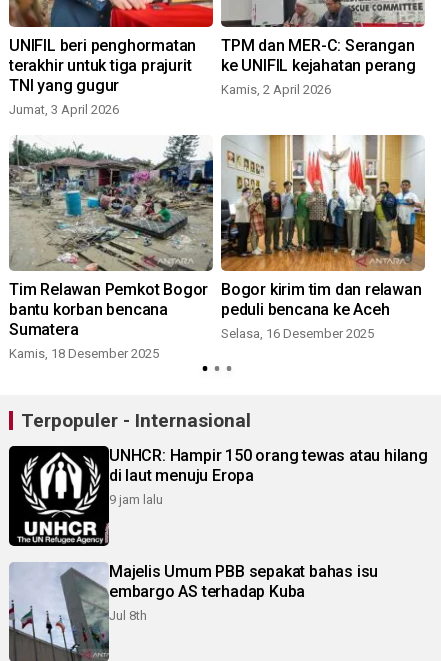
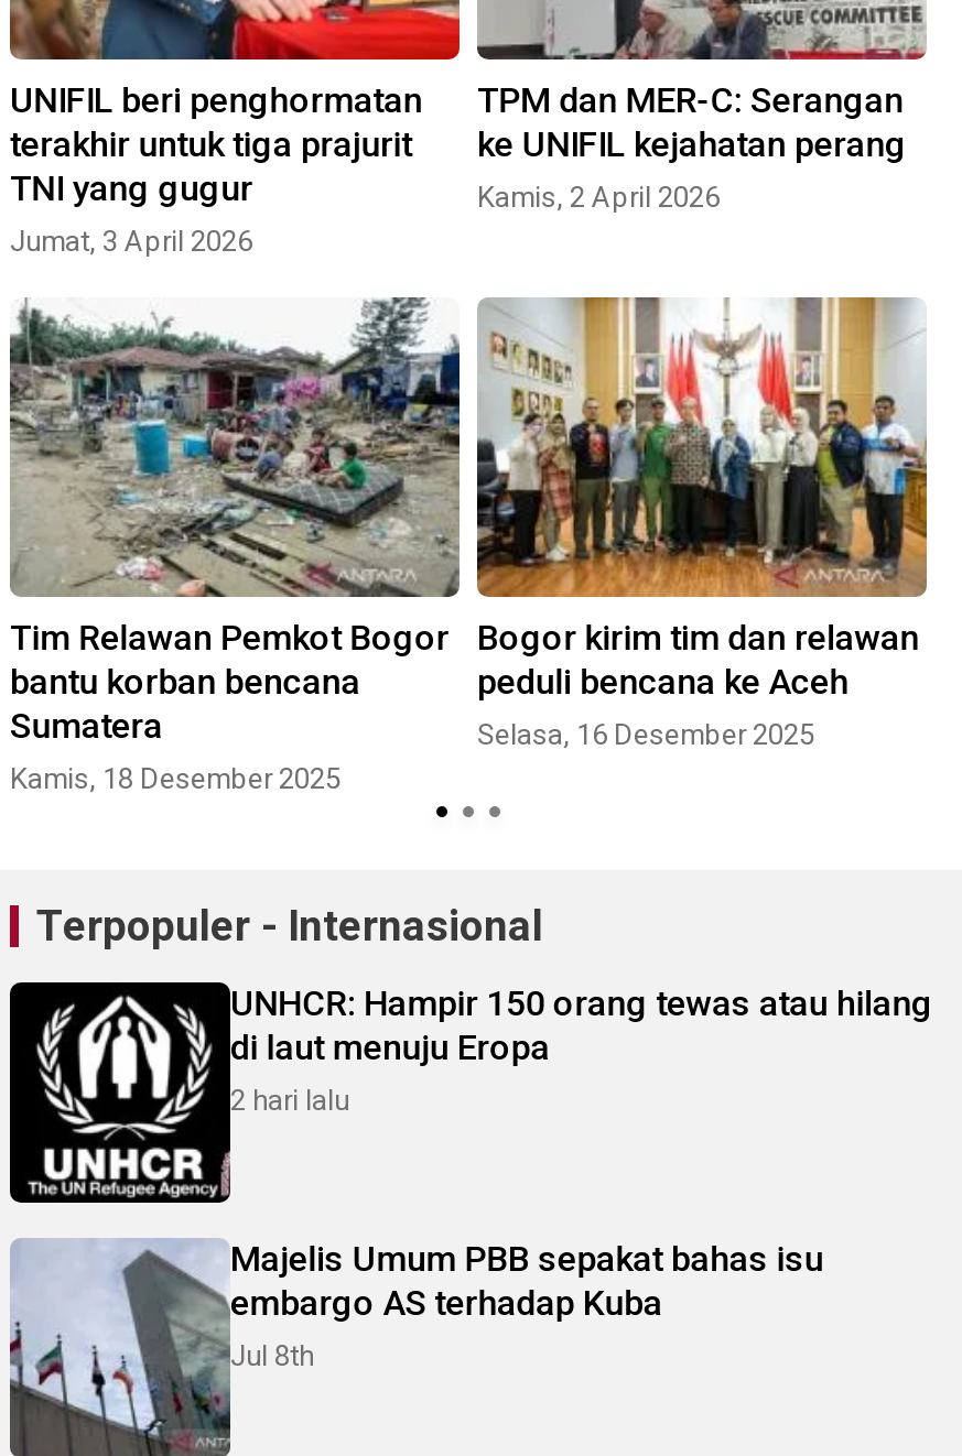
- 9 jam lalu
+ 2 hari lalu
